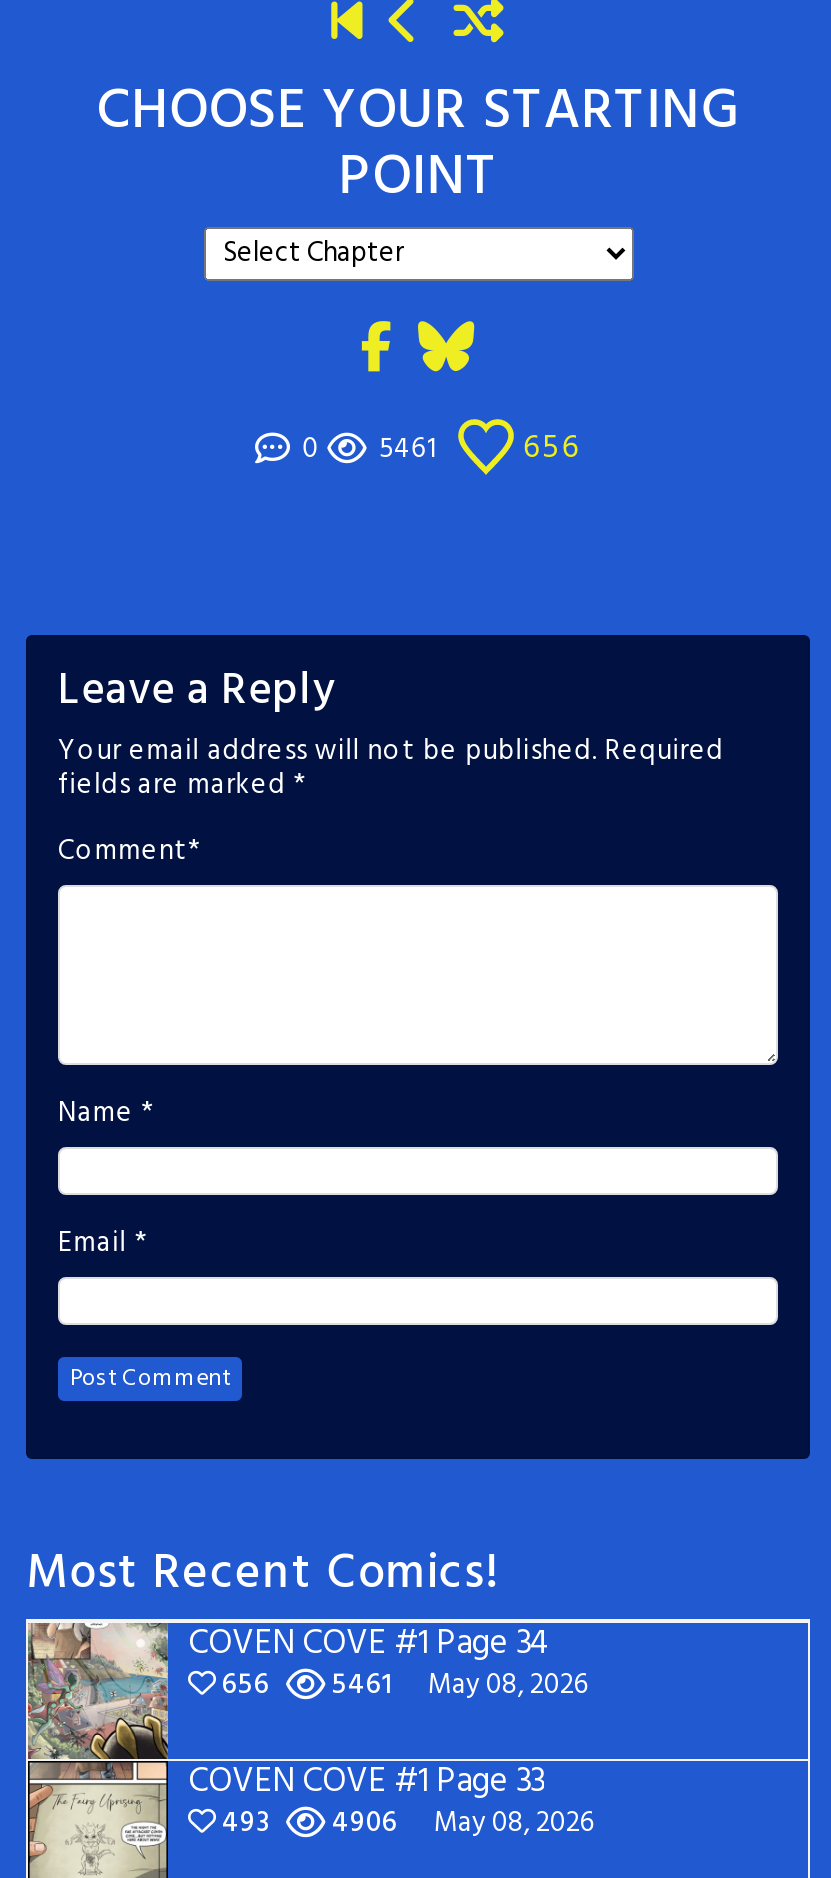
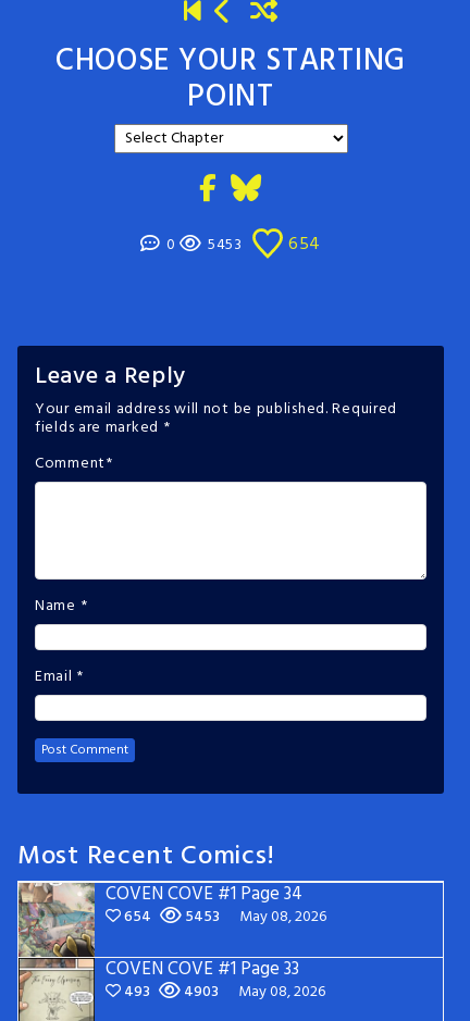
- 5461
+ 5453

- 656
+ 654

- 656
+ 654

- 5461
+ 5453

- 493 4906 May 08, 2026
+ 493 4903 May 08, 2026
